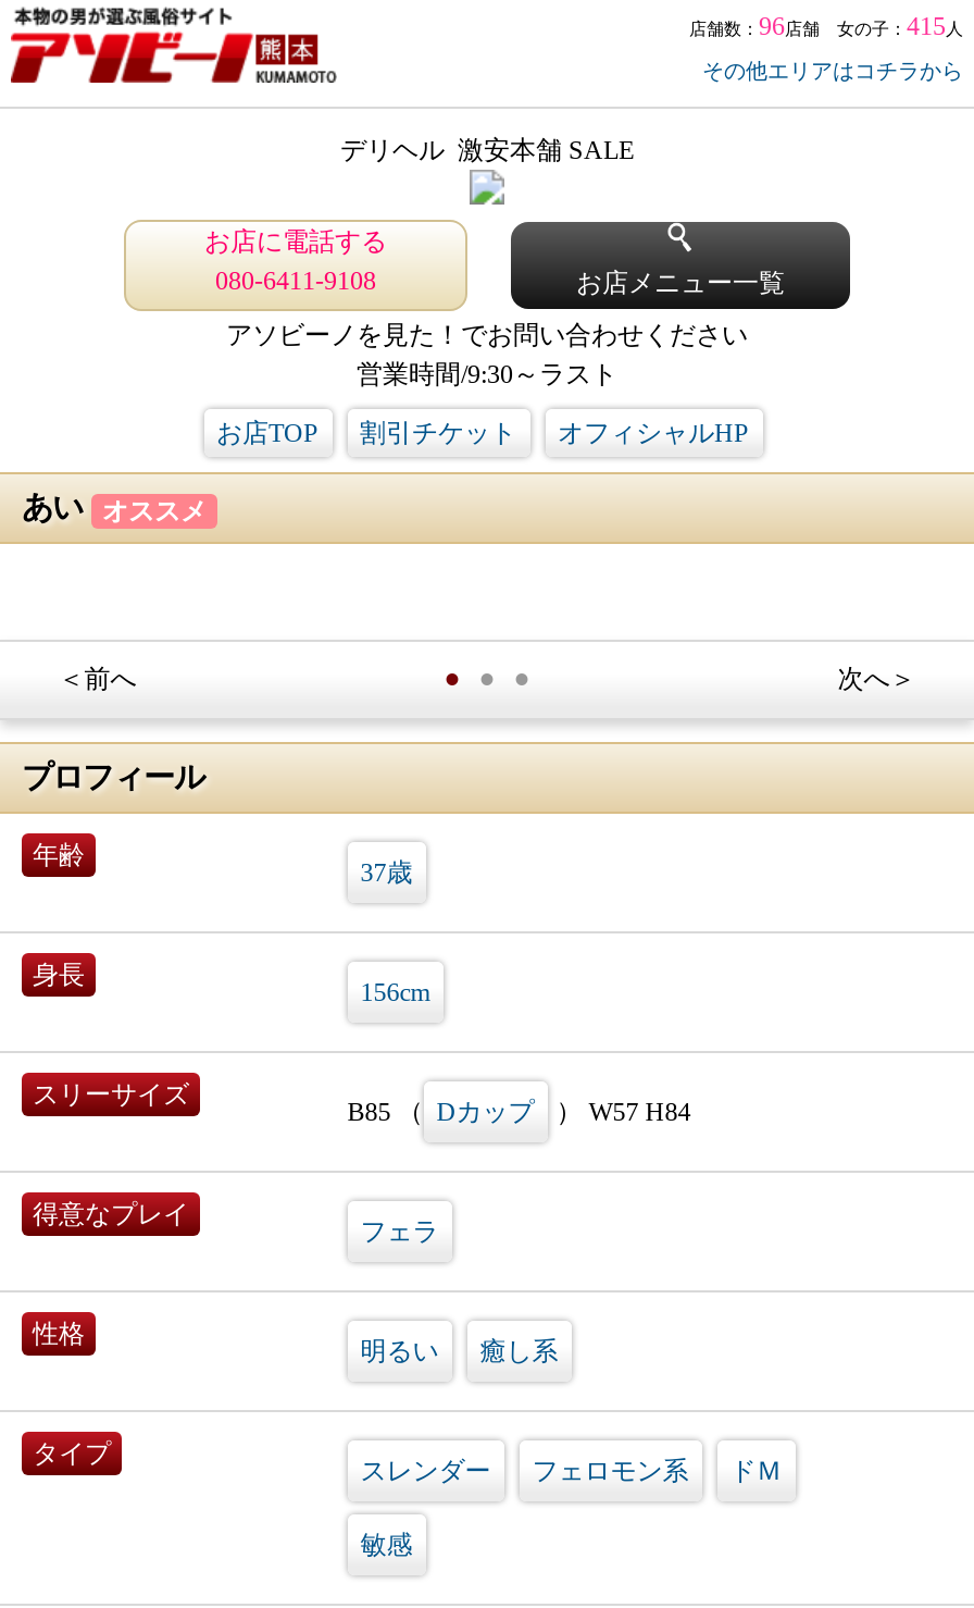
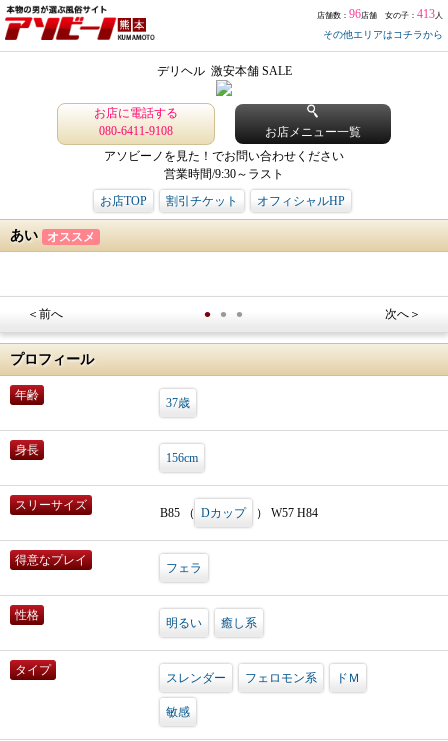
- 店舗数：96店舗 女の子：415人
+ 店舗数：96店舗 女の子：413人
